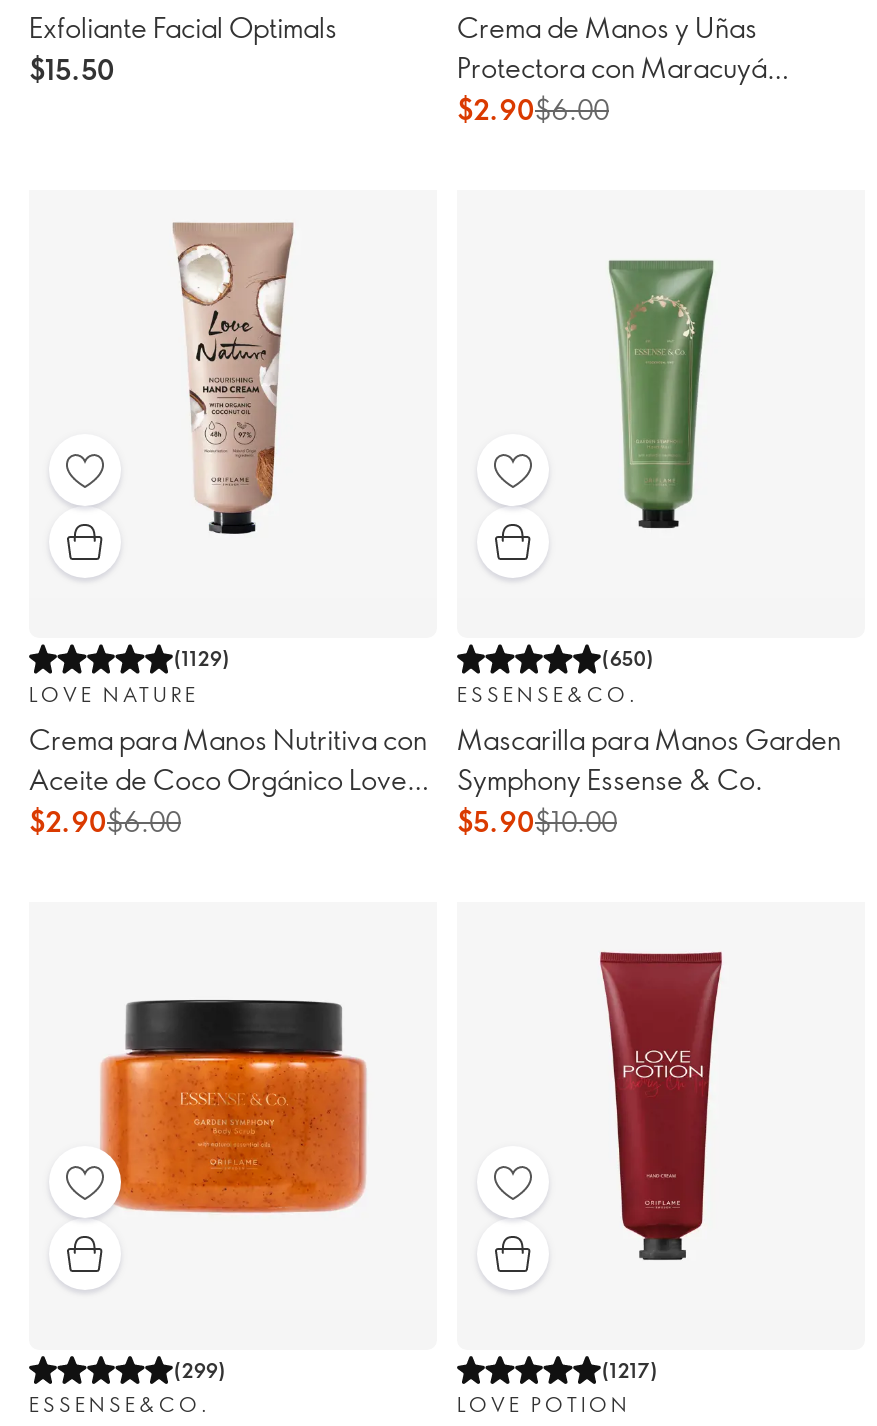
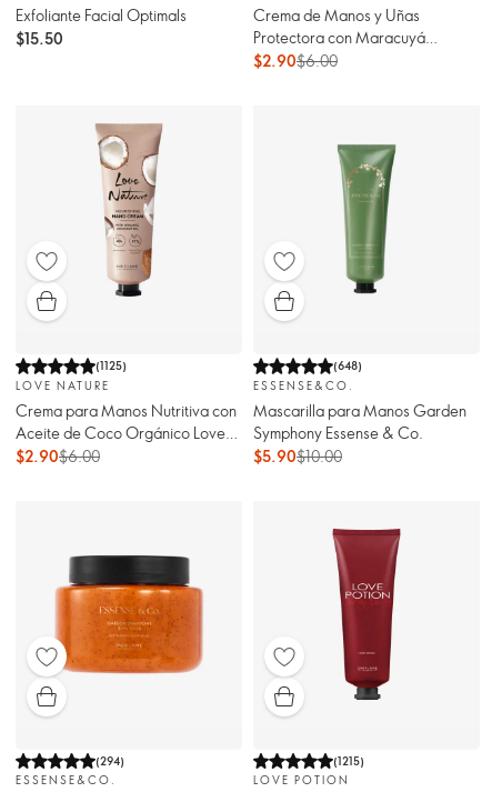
- (1129)
+ (1125)

- (650)
+ (648)

- (299)
+ (294)

- (1217)
+ (1215)
